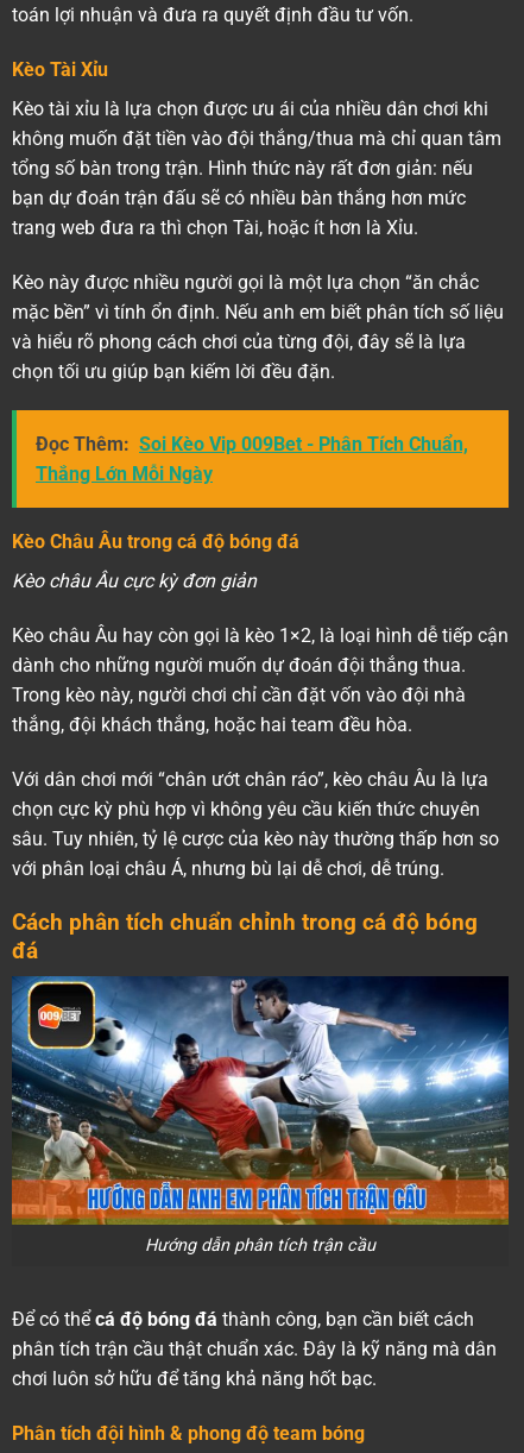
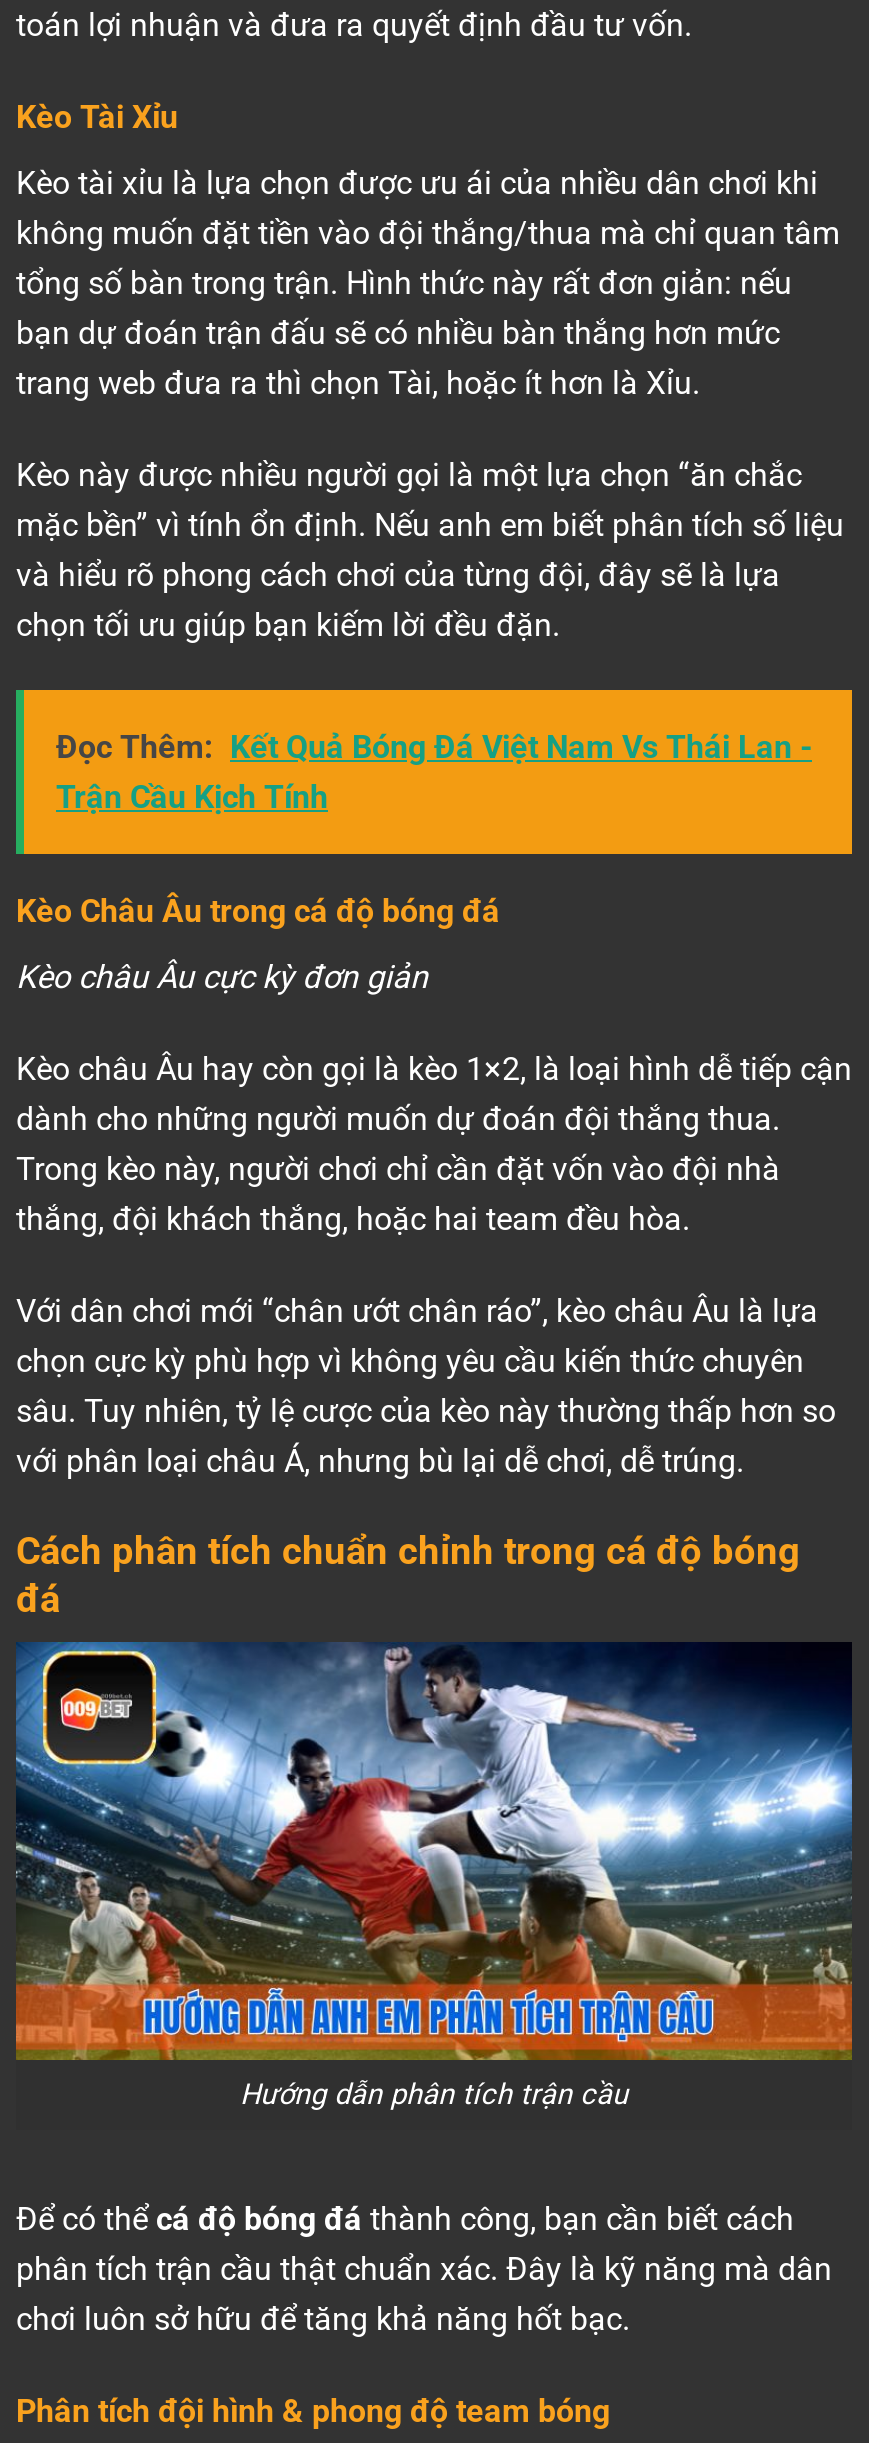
- Đọc Thêm: Soi Kèo Vip 009Bet - Phân Tích Chuẩn,
- Thắng Lớn Mỗi Ngày
+ Đọc Thêm: Kết Quả Bóng Đá Việt Nam Vs Thái Lan -
+ Trận Cầu Kịch Tính
